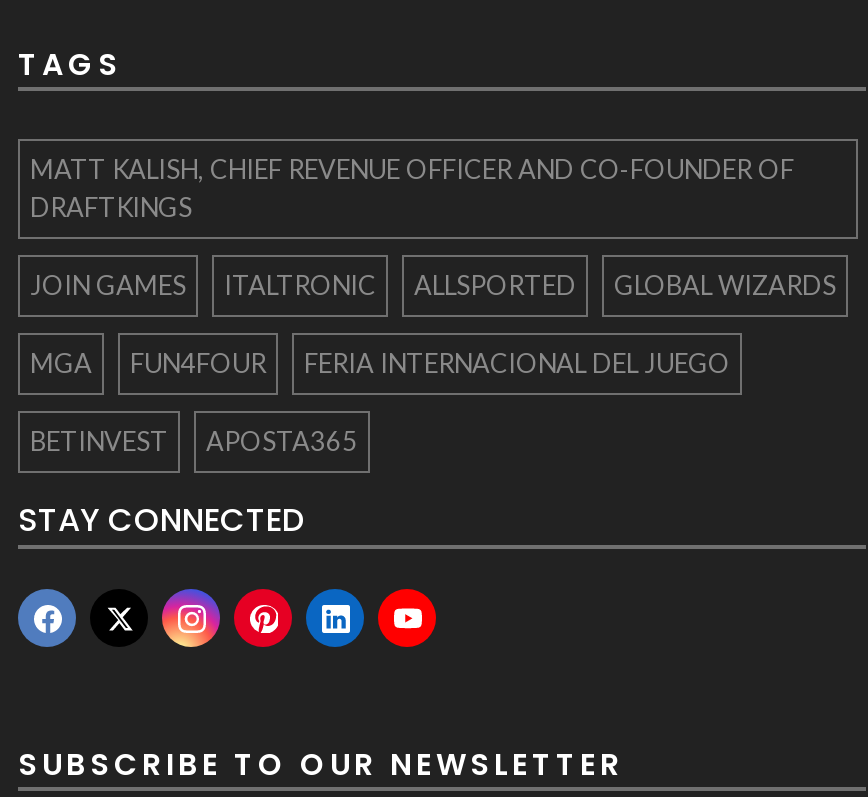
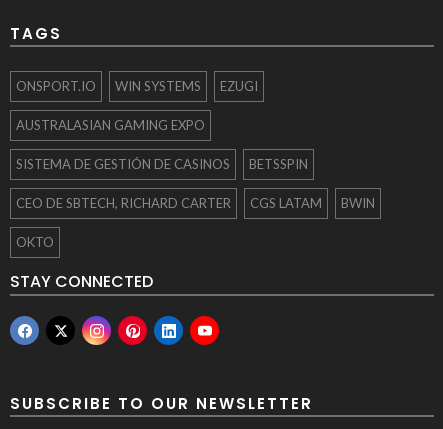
- MATT KALISH, CHIEF REVENUE OFFICER AND CO-FOUNDER OF
- DRAFTKINGS
- JOIN GAMES
- ITALTRONIC
- ALLSPORTED
- GLOBAL WIZARDS
- MGA
- FUN4FOUR
- FERIA INTERNACIONAL DEL JUEGO
- BETINVEST
- APOSTA365
+ ONSPORT.IO
+ WIN SYSTEMS
+ EZUGI
+ AUSTRALASIAN GAMING EXPO
+ SISTEMA DE GESTIÓN DE CASINOS
+ BETSSPIN
+ CEO DE SBTECH, RICHARD CARTER
+ CGS LATAM
+ BWIN
+ OKTO
